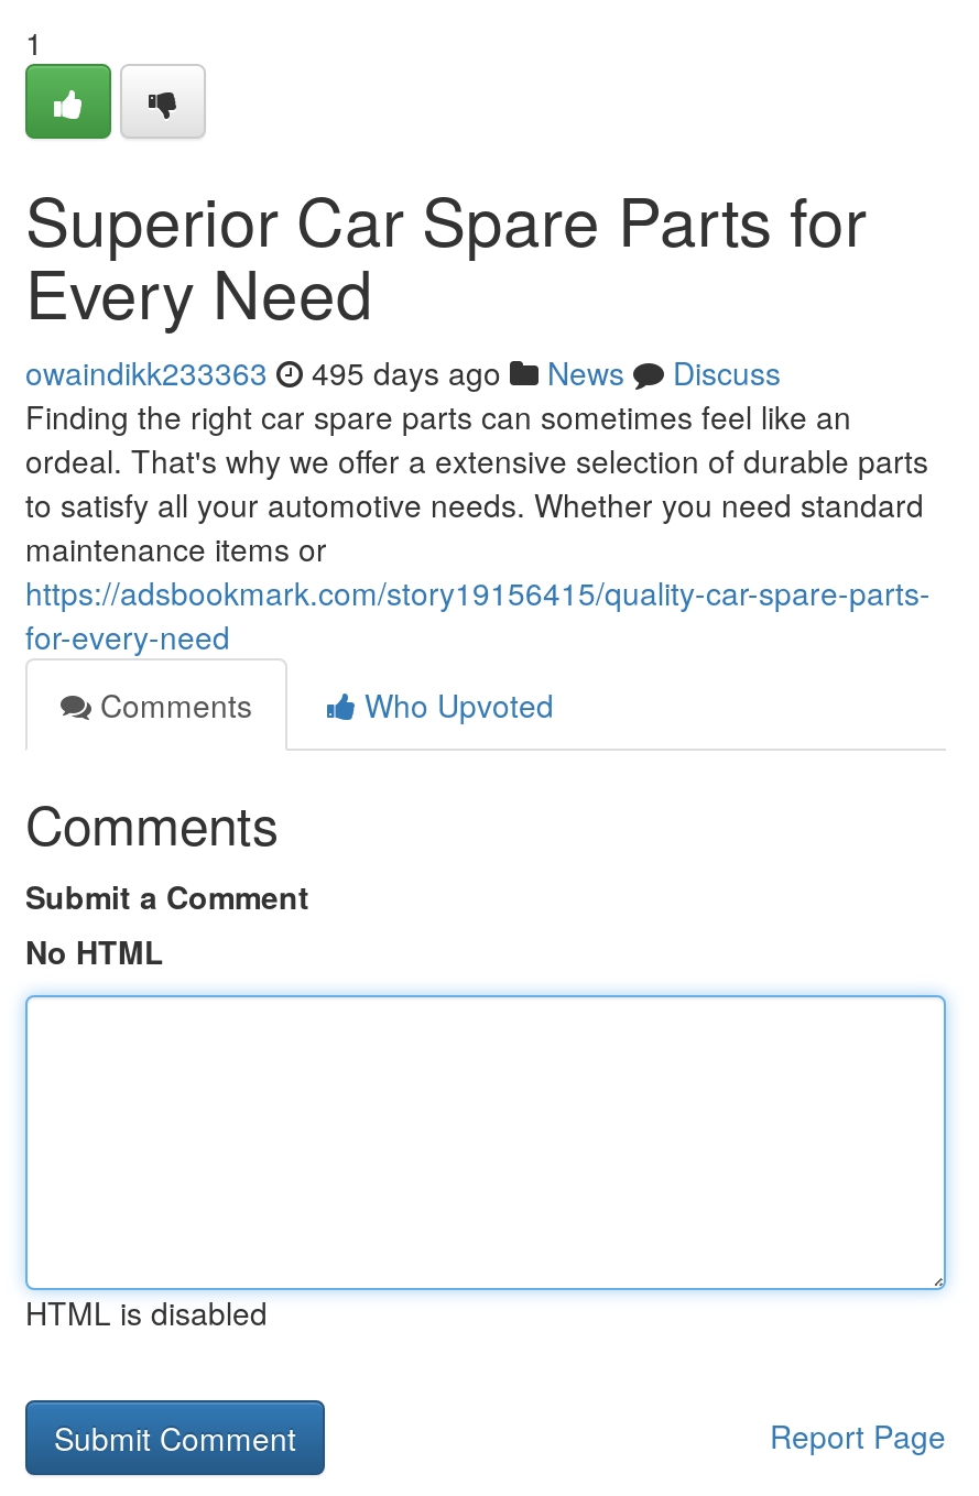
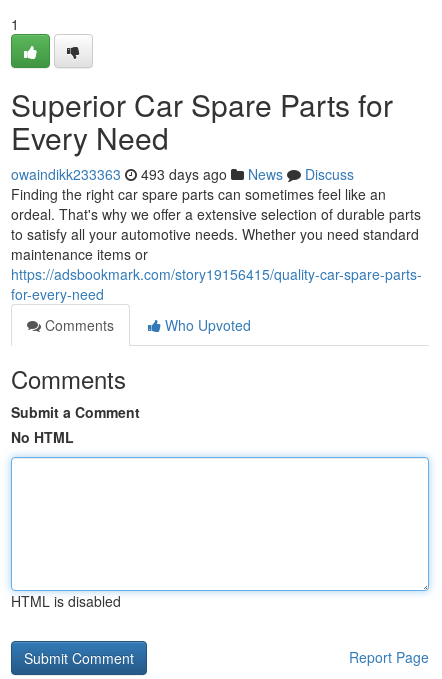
- owaindikk233363 495 days ago News Discuss
+ owaindikk233363 493 days ago News Discuss
